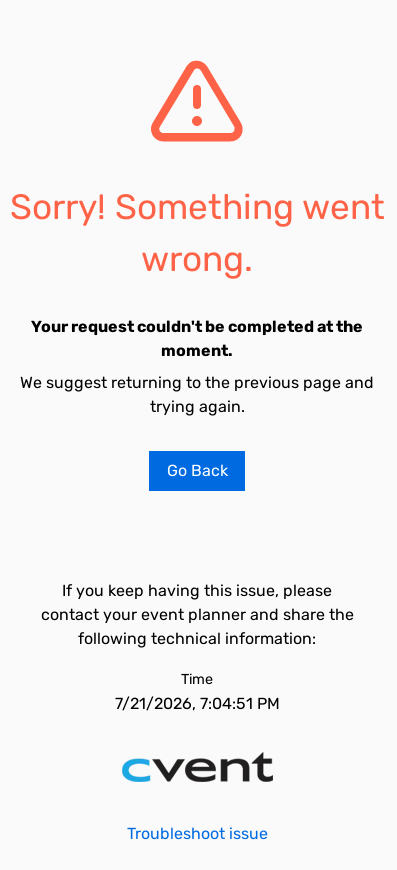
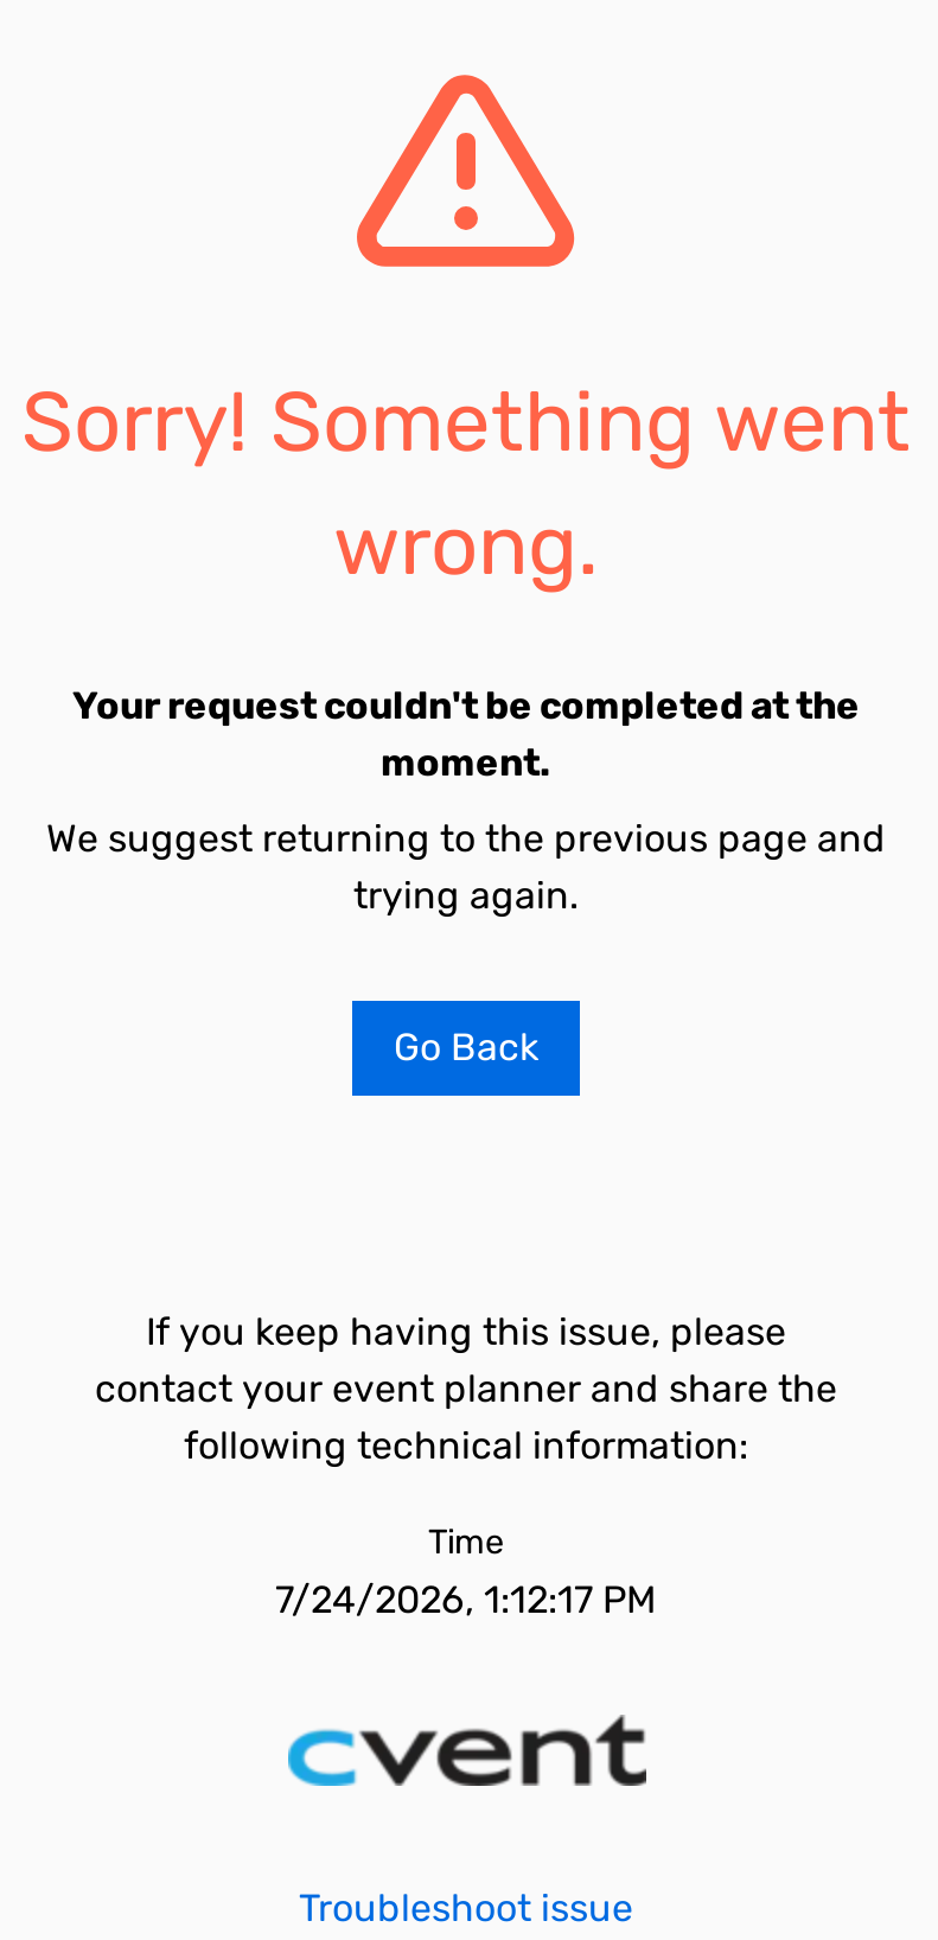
- 7/21/2026, 7:04:51 PM
+ 7/24/2026, 1:12:17 PM
